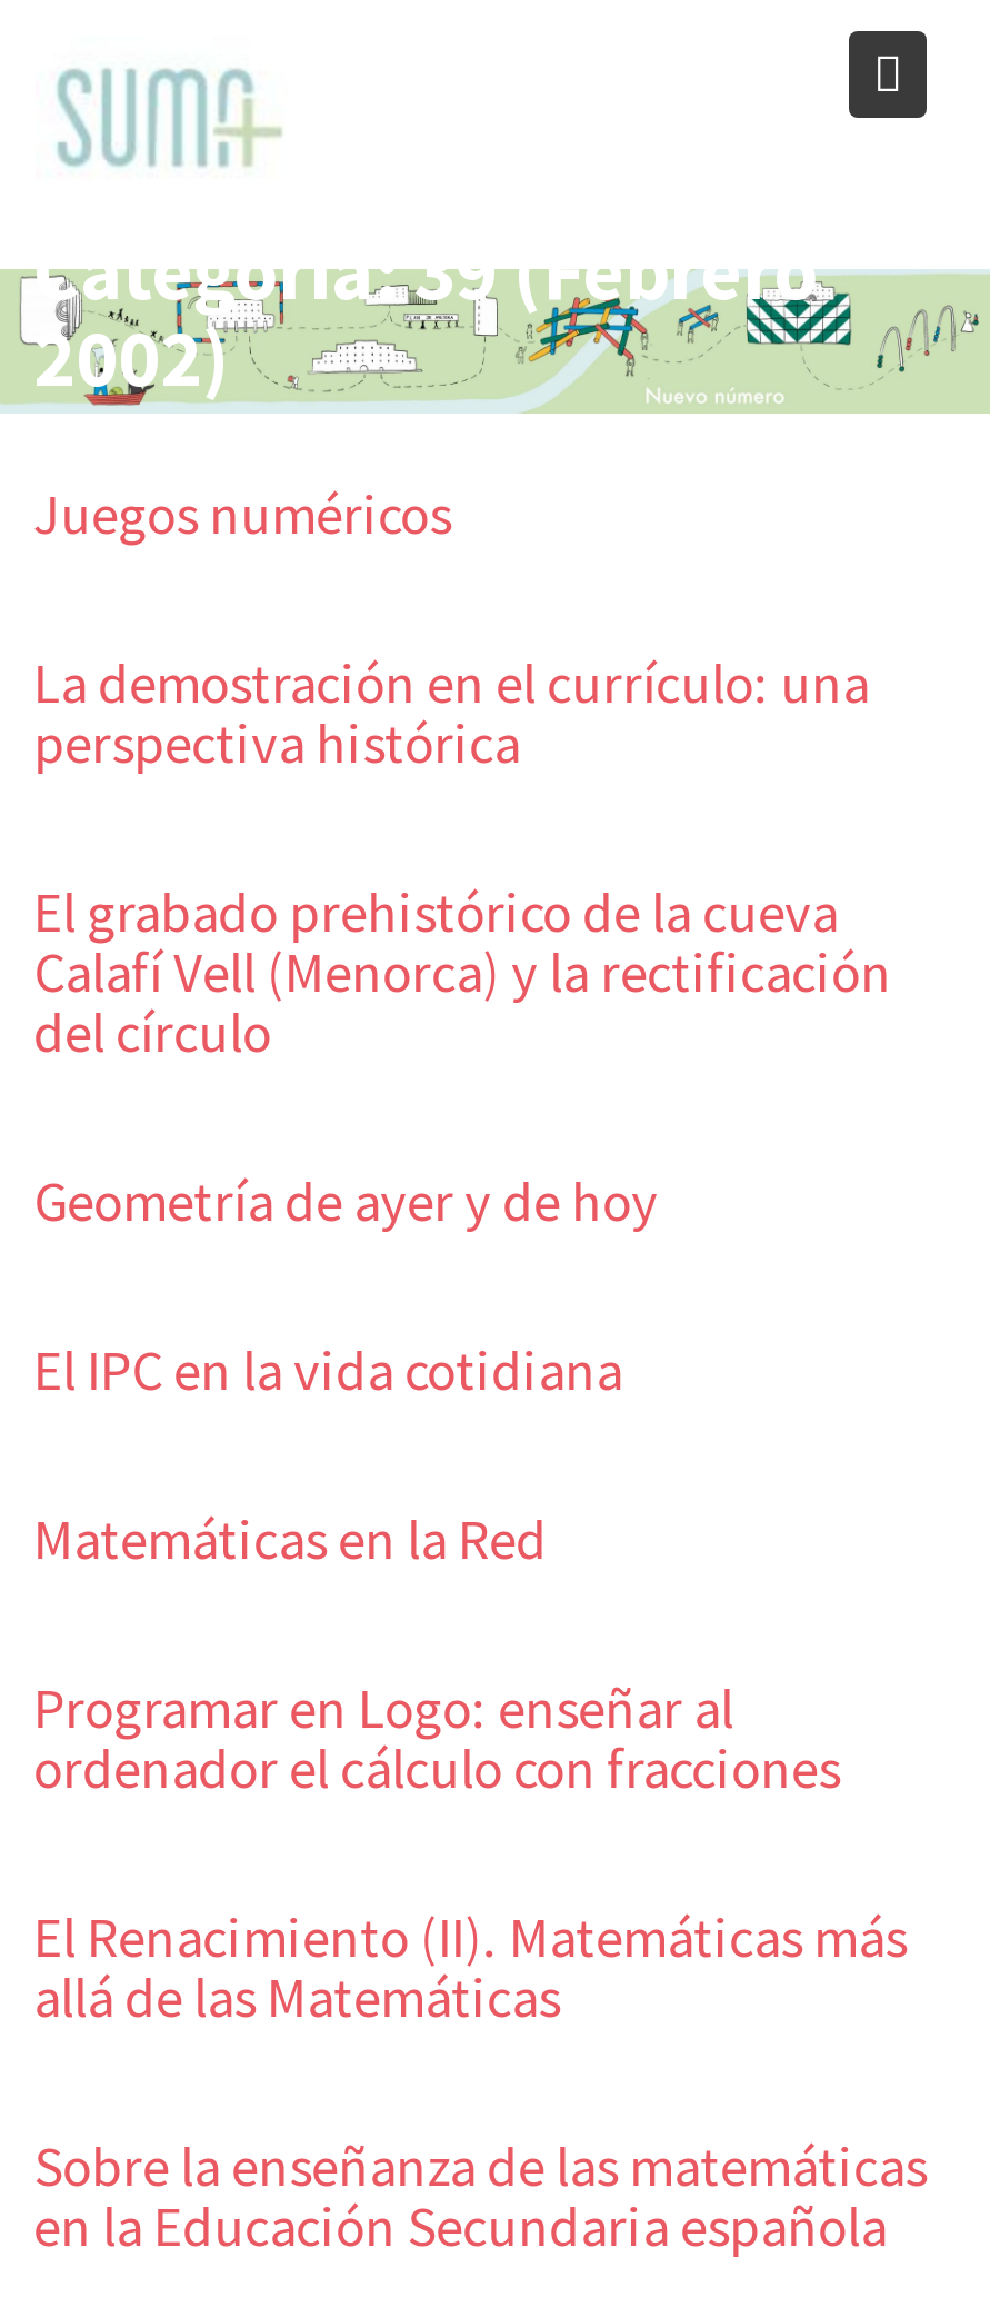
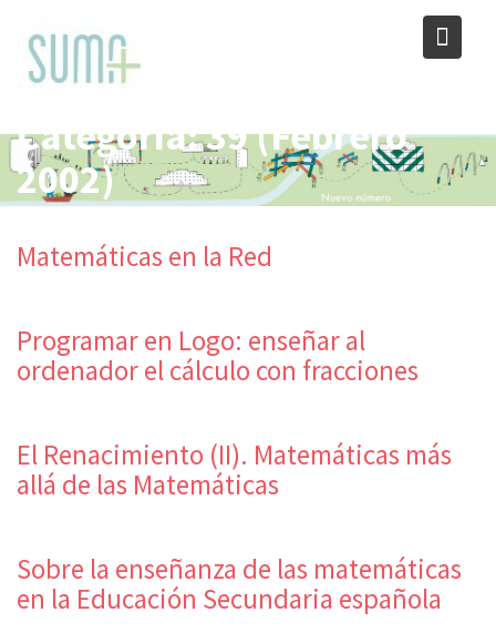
- Juegos numéricos
- La demostración en el currículo: una
- perspectiva histórica
- El grabado prehistórico de la cueva
- Calafí Vell (Menorca) y la rectificación
- del círculo
- Geometría de ayer y de hoy
- El IPC en la vida cotidiana
